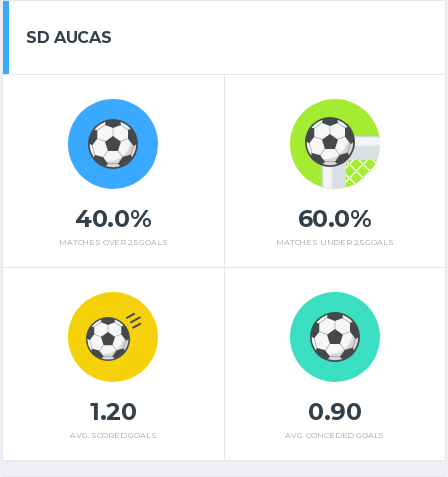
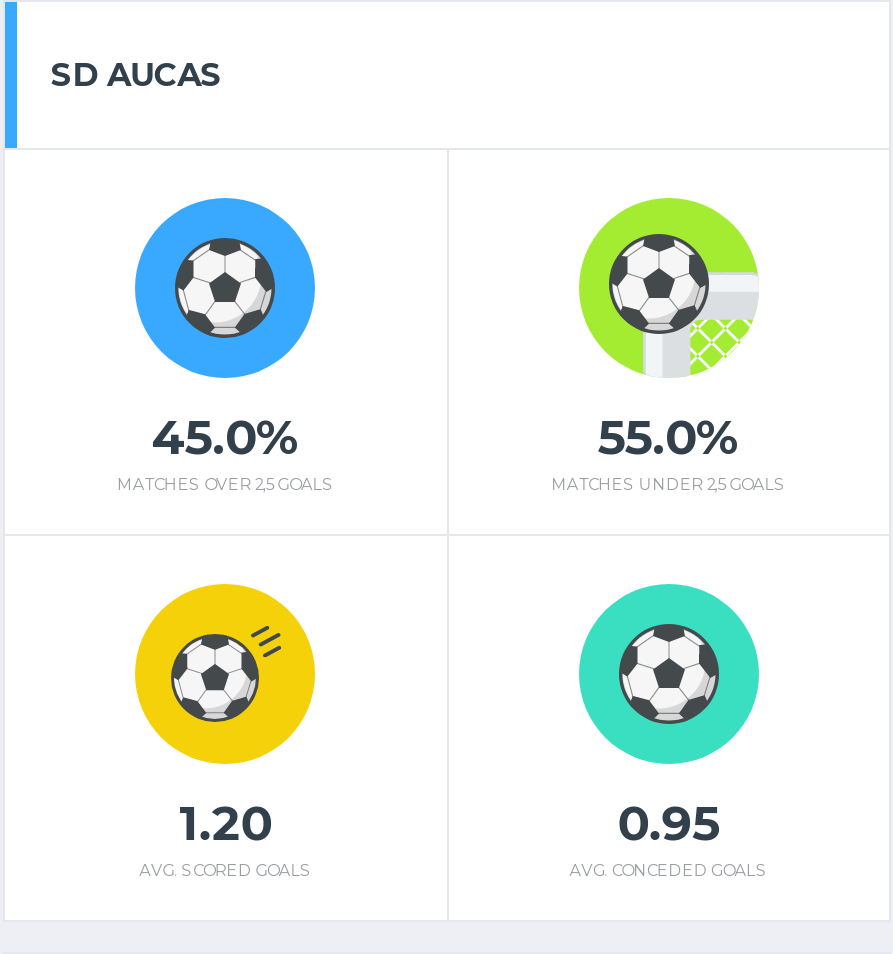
- 40.0%
+ 45.0%

- 60.0%
+ 55.0%

- 0.90
+ 0.95
